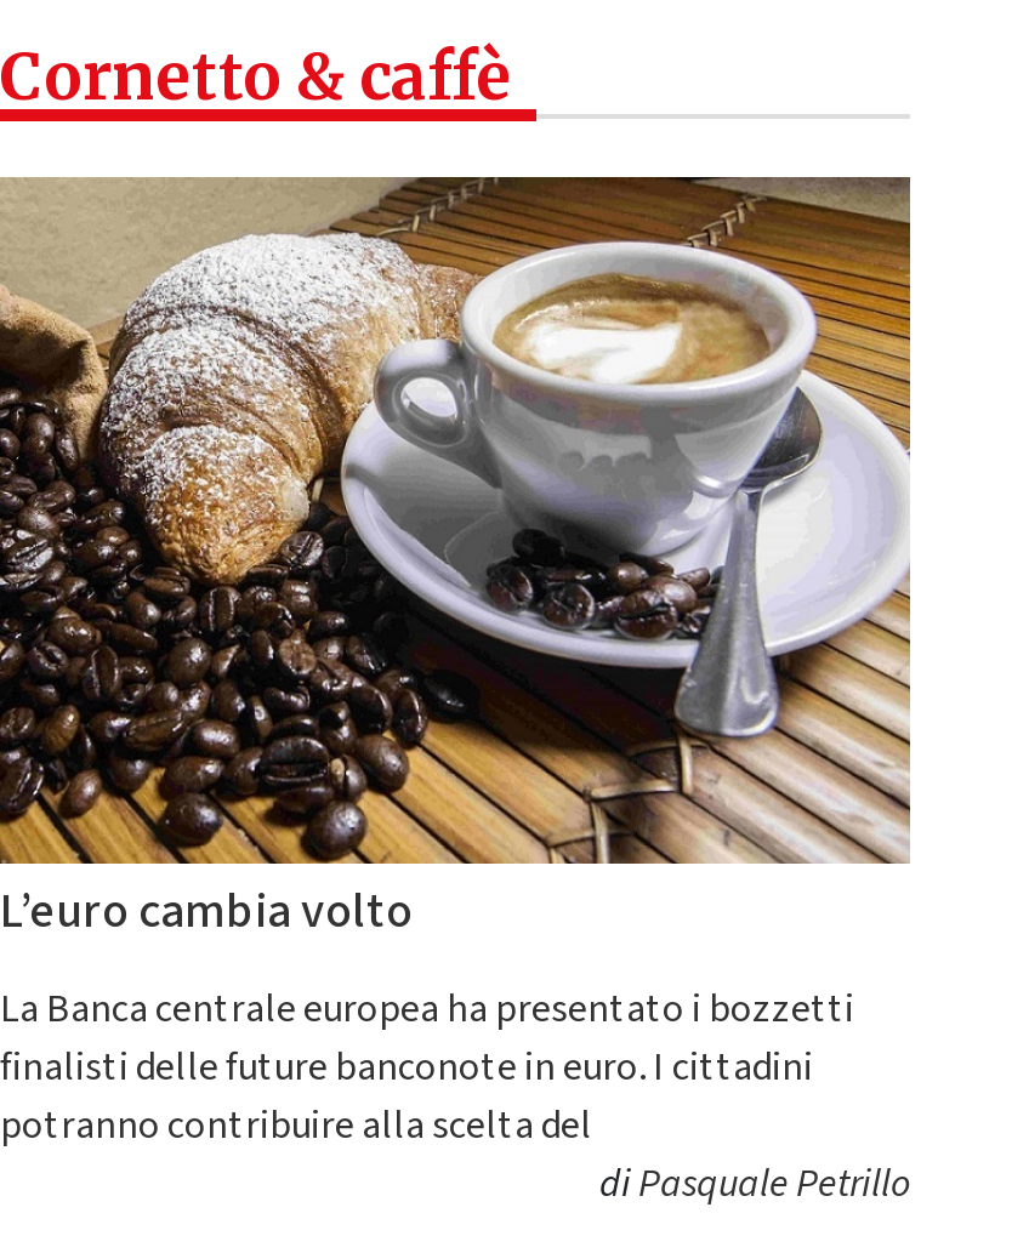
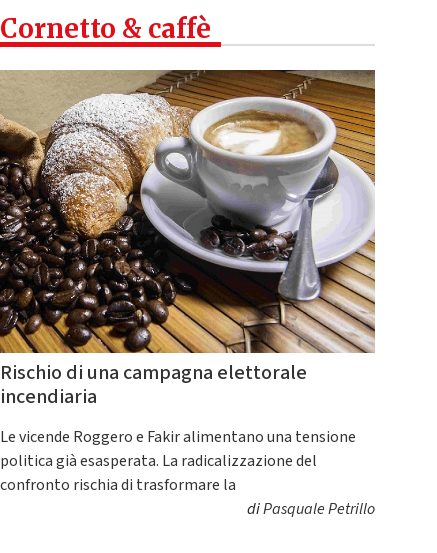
- L’euro cambia volto
+ Rischio di una campagna elettorale
+ incendiaria

- La Banca centrale europea ha presentato i bozzetti
- finalisti delle future banconote in euro. I cittadini
- potranno contribuire alla scelta del
+ Le vicende Roggero e Fakir alimentano una tensione
+ politica già esasperata. La radicalizzazione del
+ confronto rischia di trasformare la
